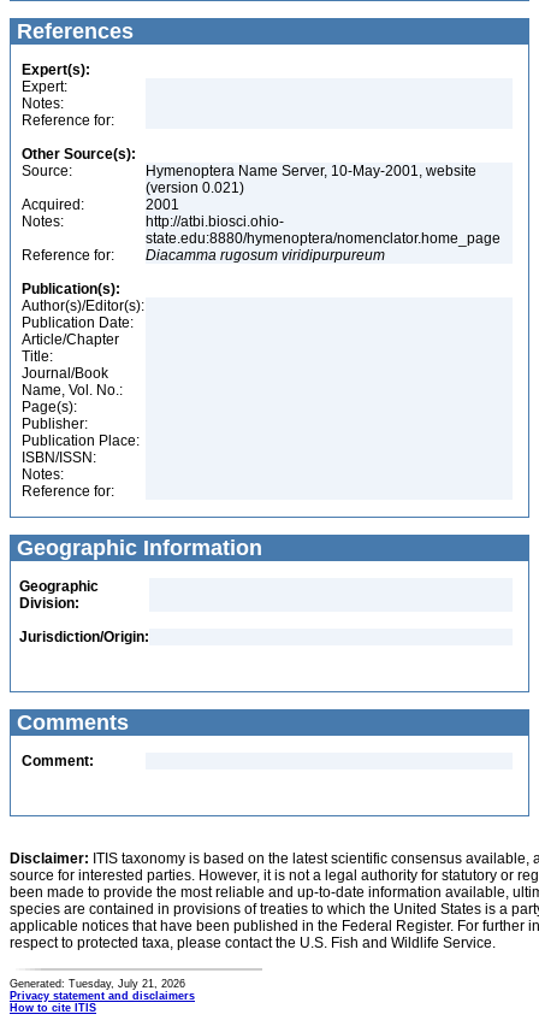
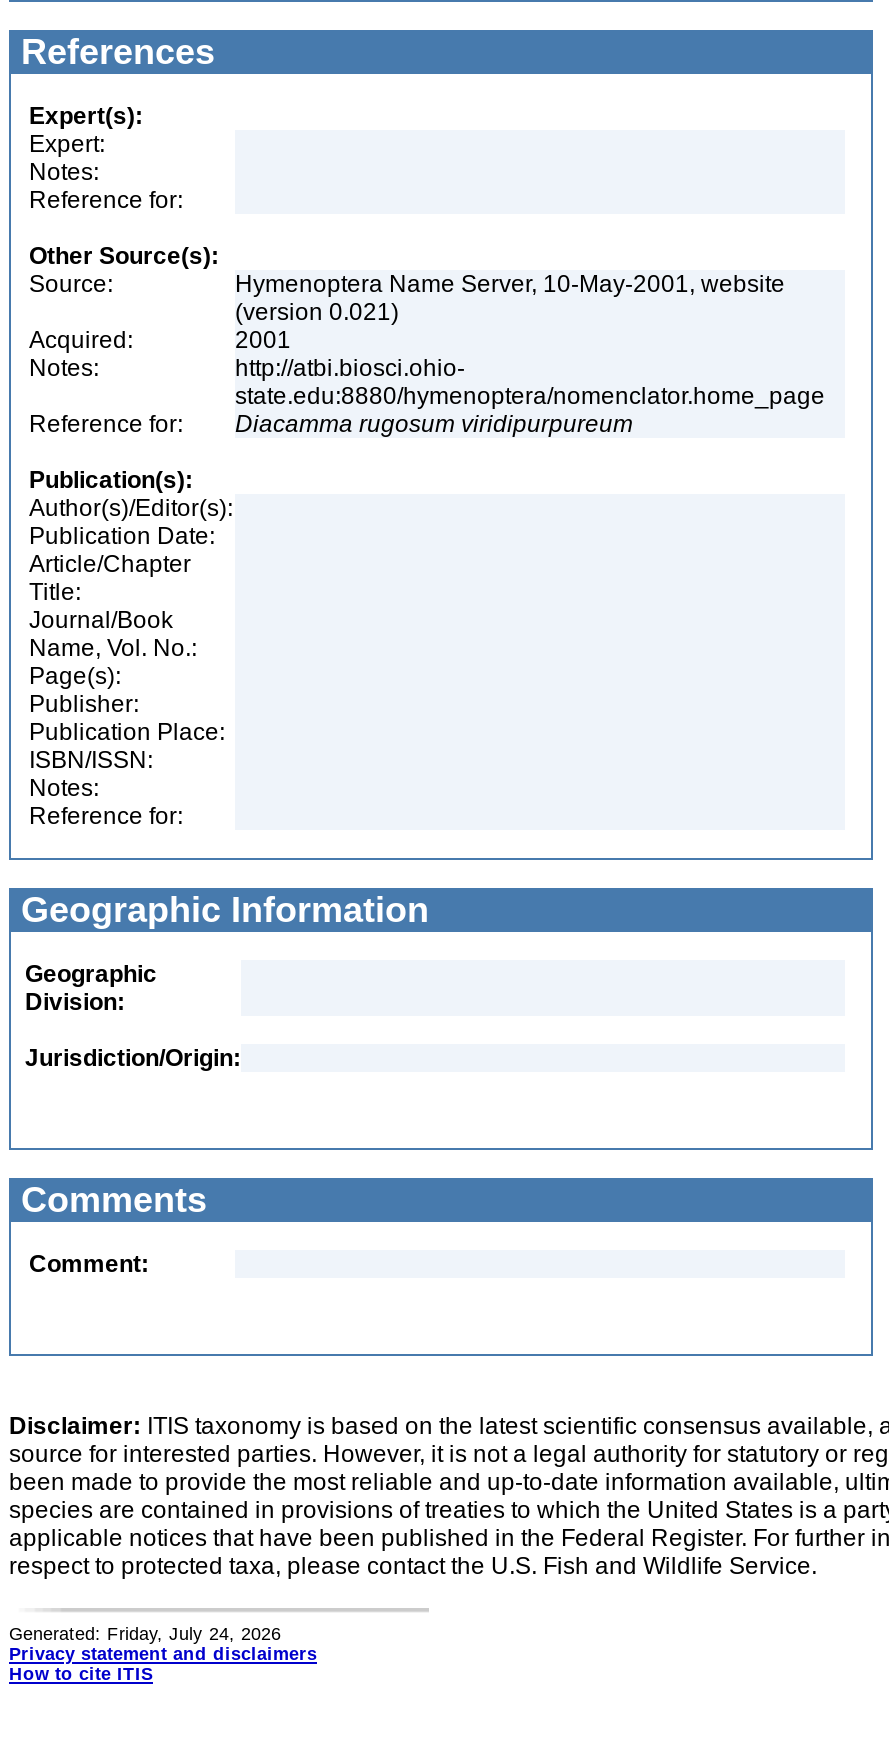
- Generated: Tuesday, July 21, 2026
+ Generated: Friday, July 24, 2026
